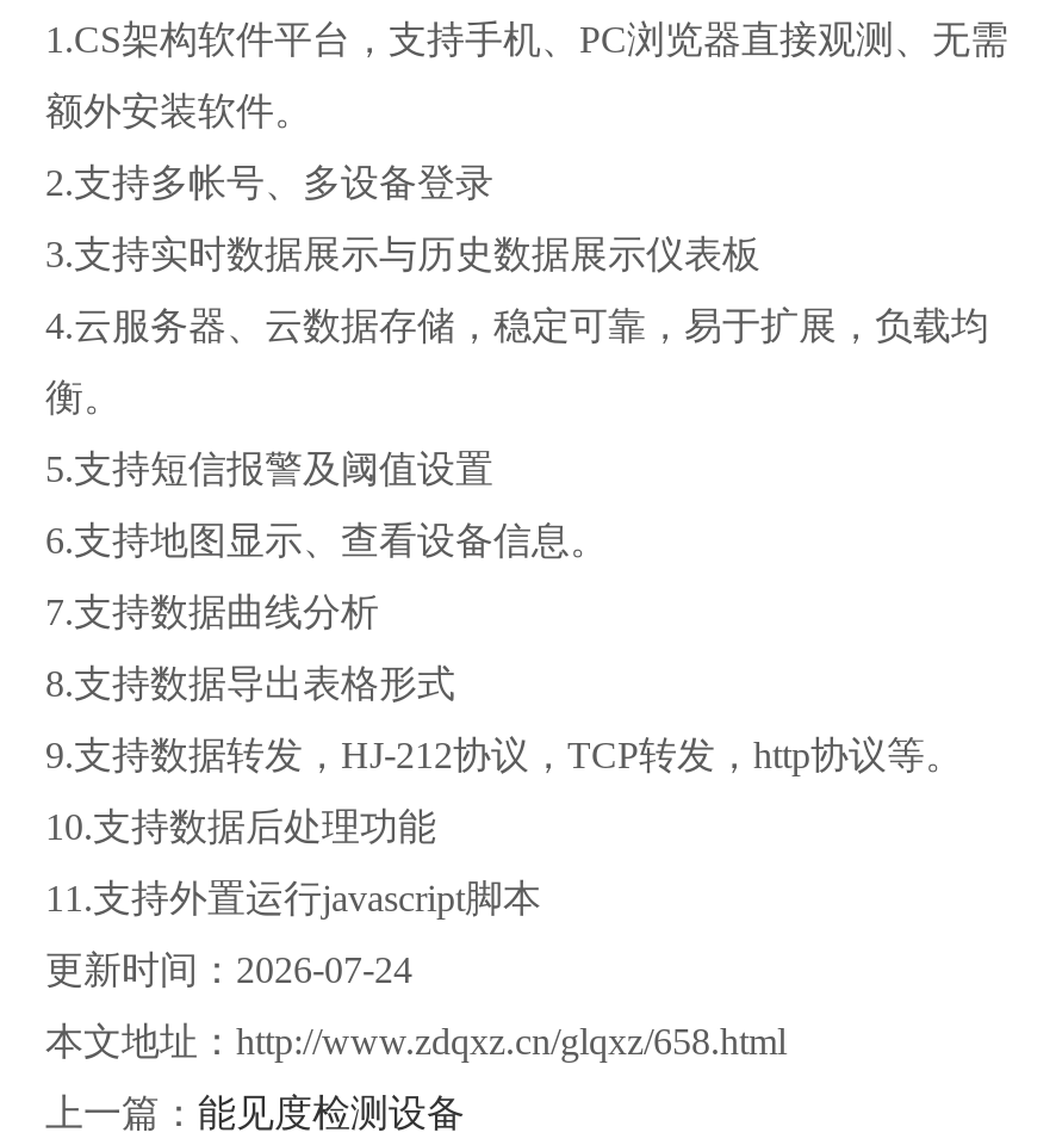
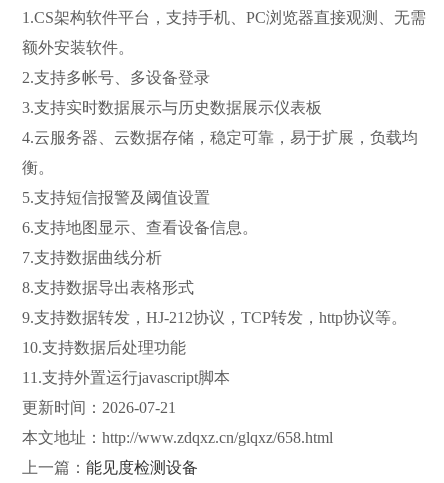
- 更新时间：2026-07-24
+ 更新时间：2026-07-21
